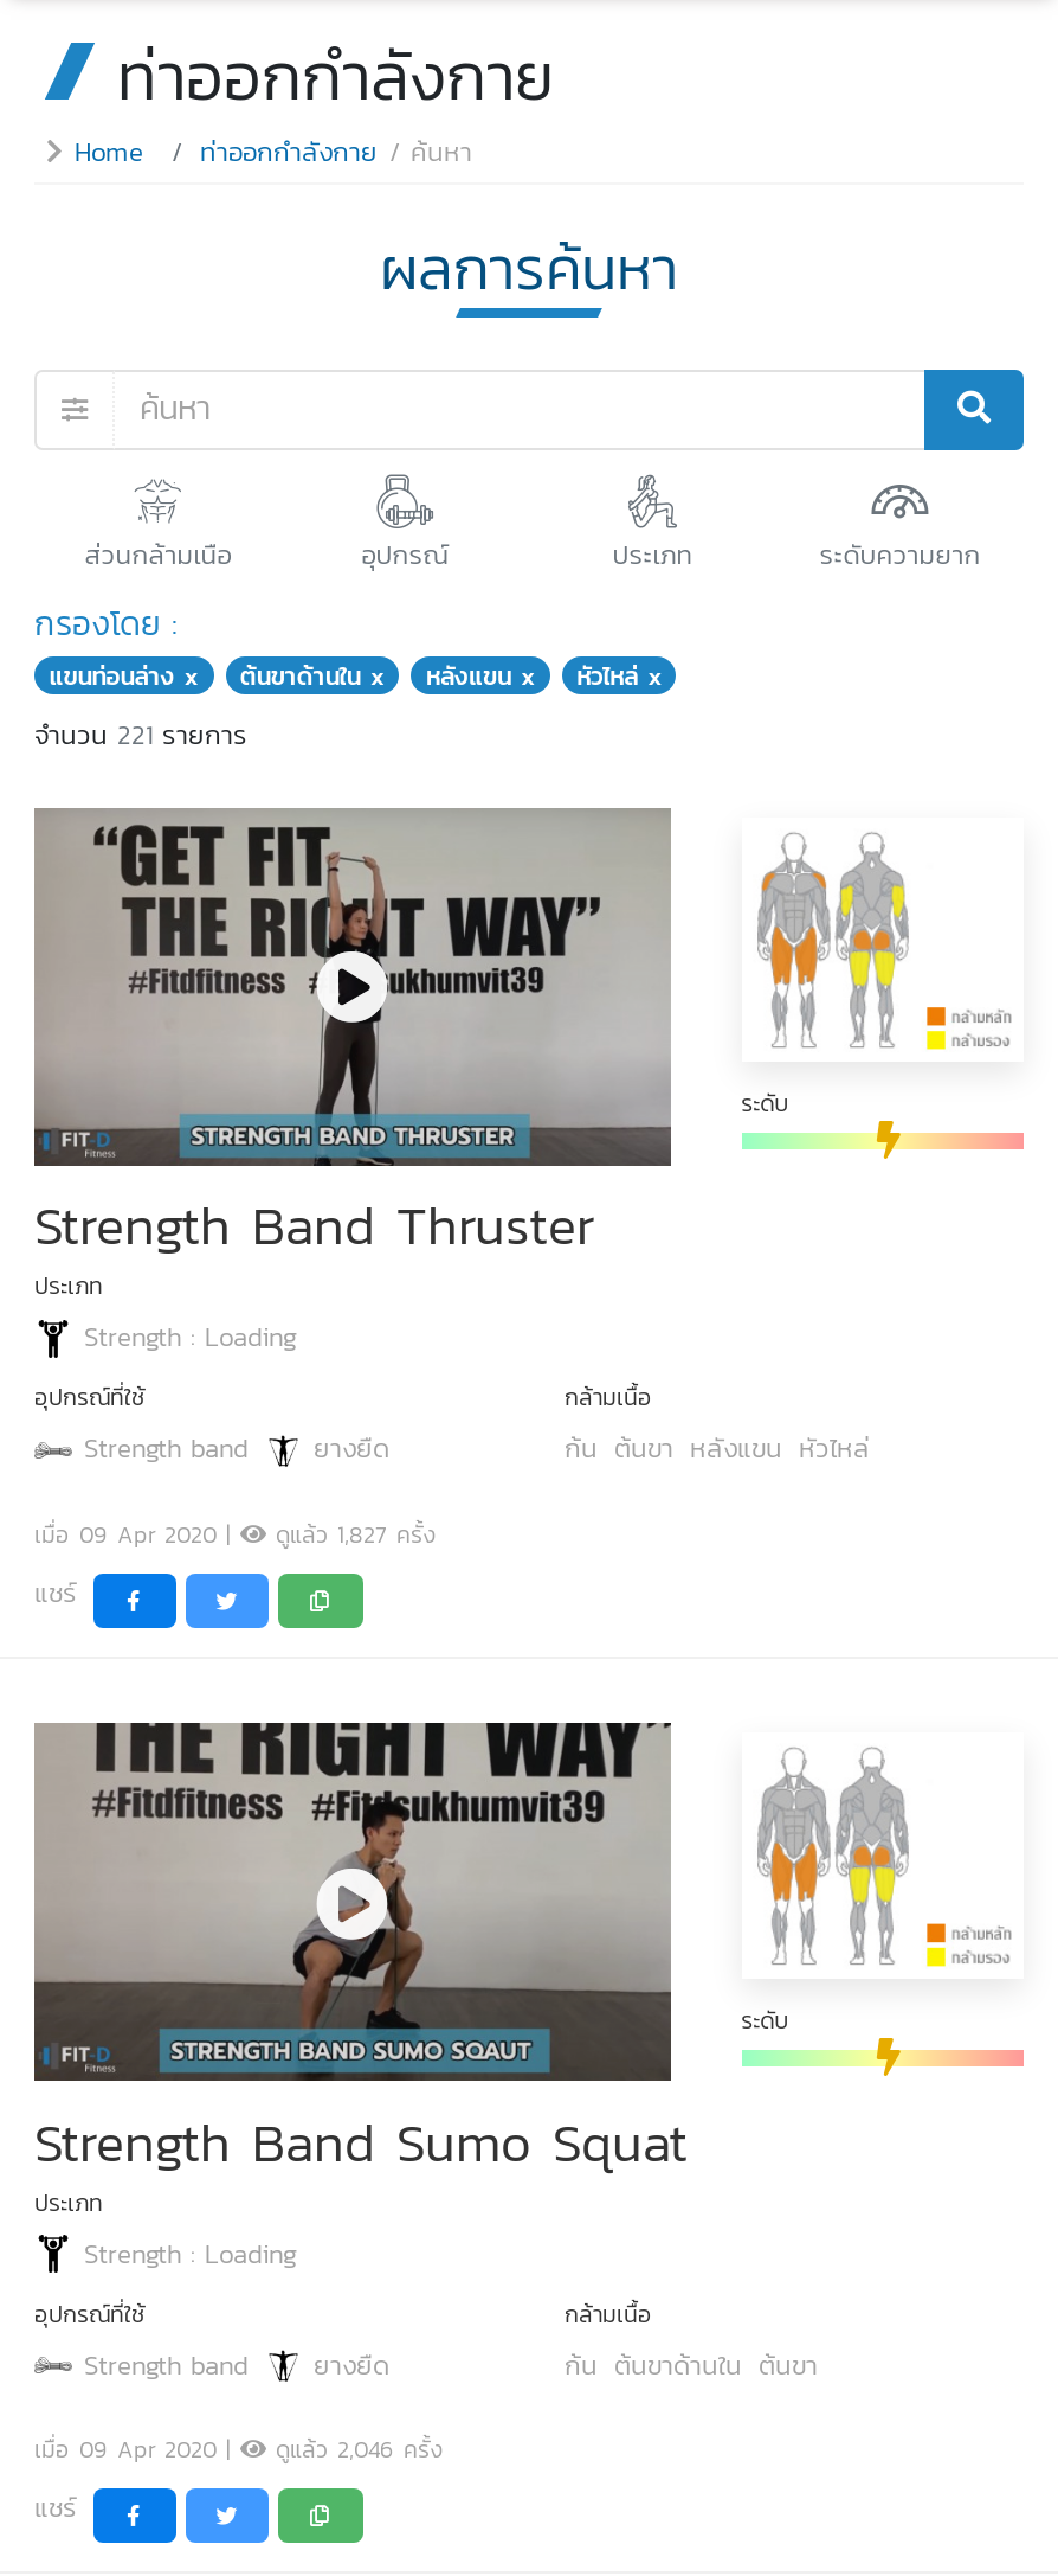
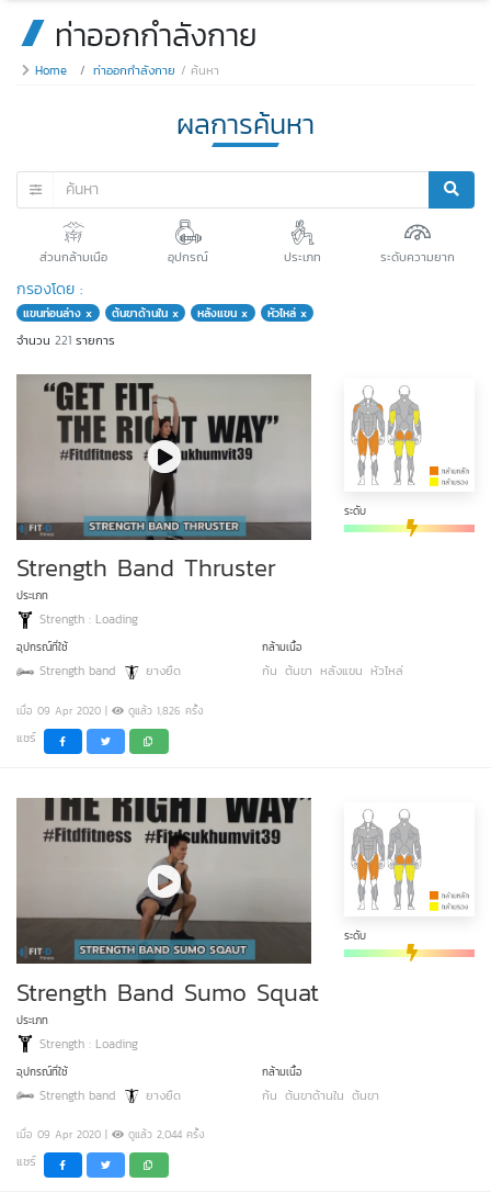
- ดูแล้ว 1,827 ครั้ง
+ ดูแล้ว 1,826 ครั้ง

- ดูแล้ว 2,046 ครั้ง
+ ดูแล้ว 2,044 ครั้ง
